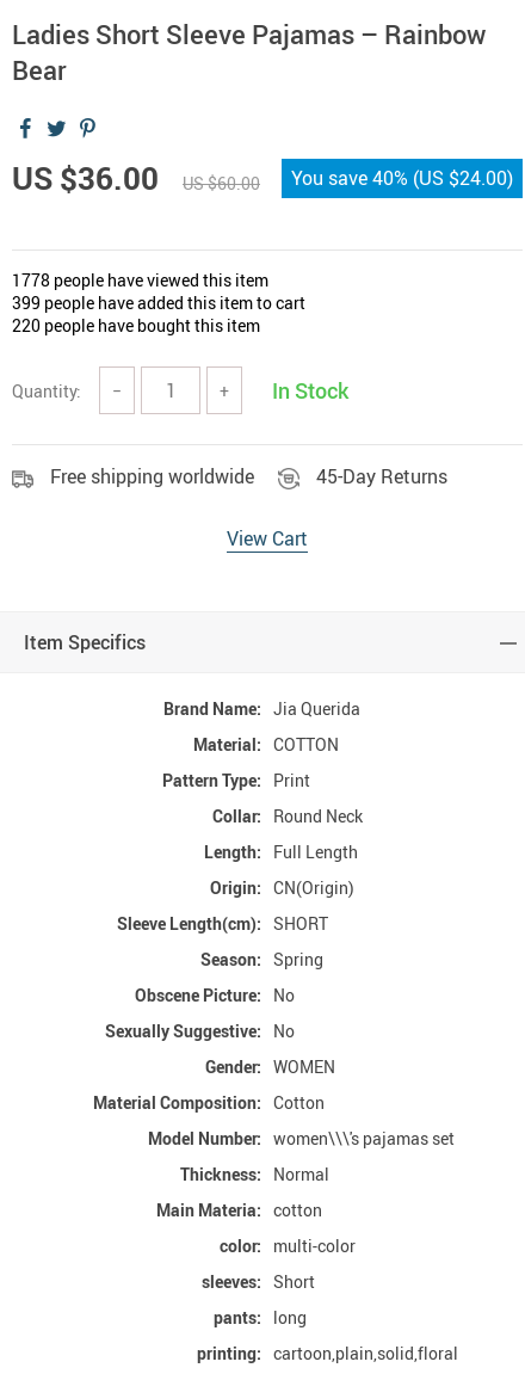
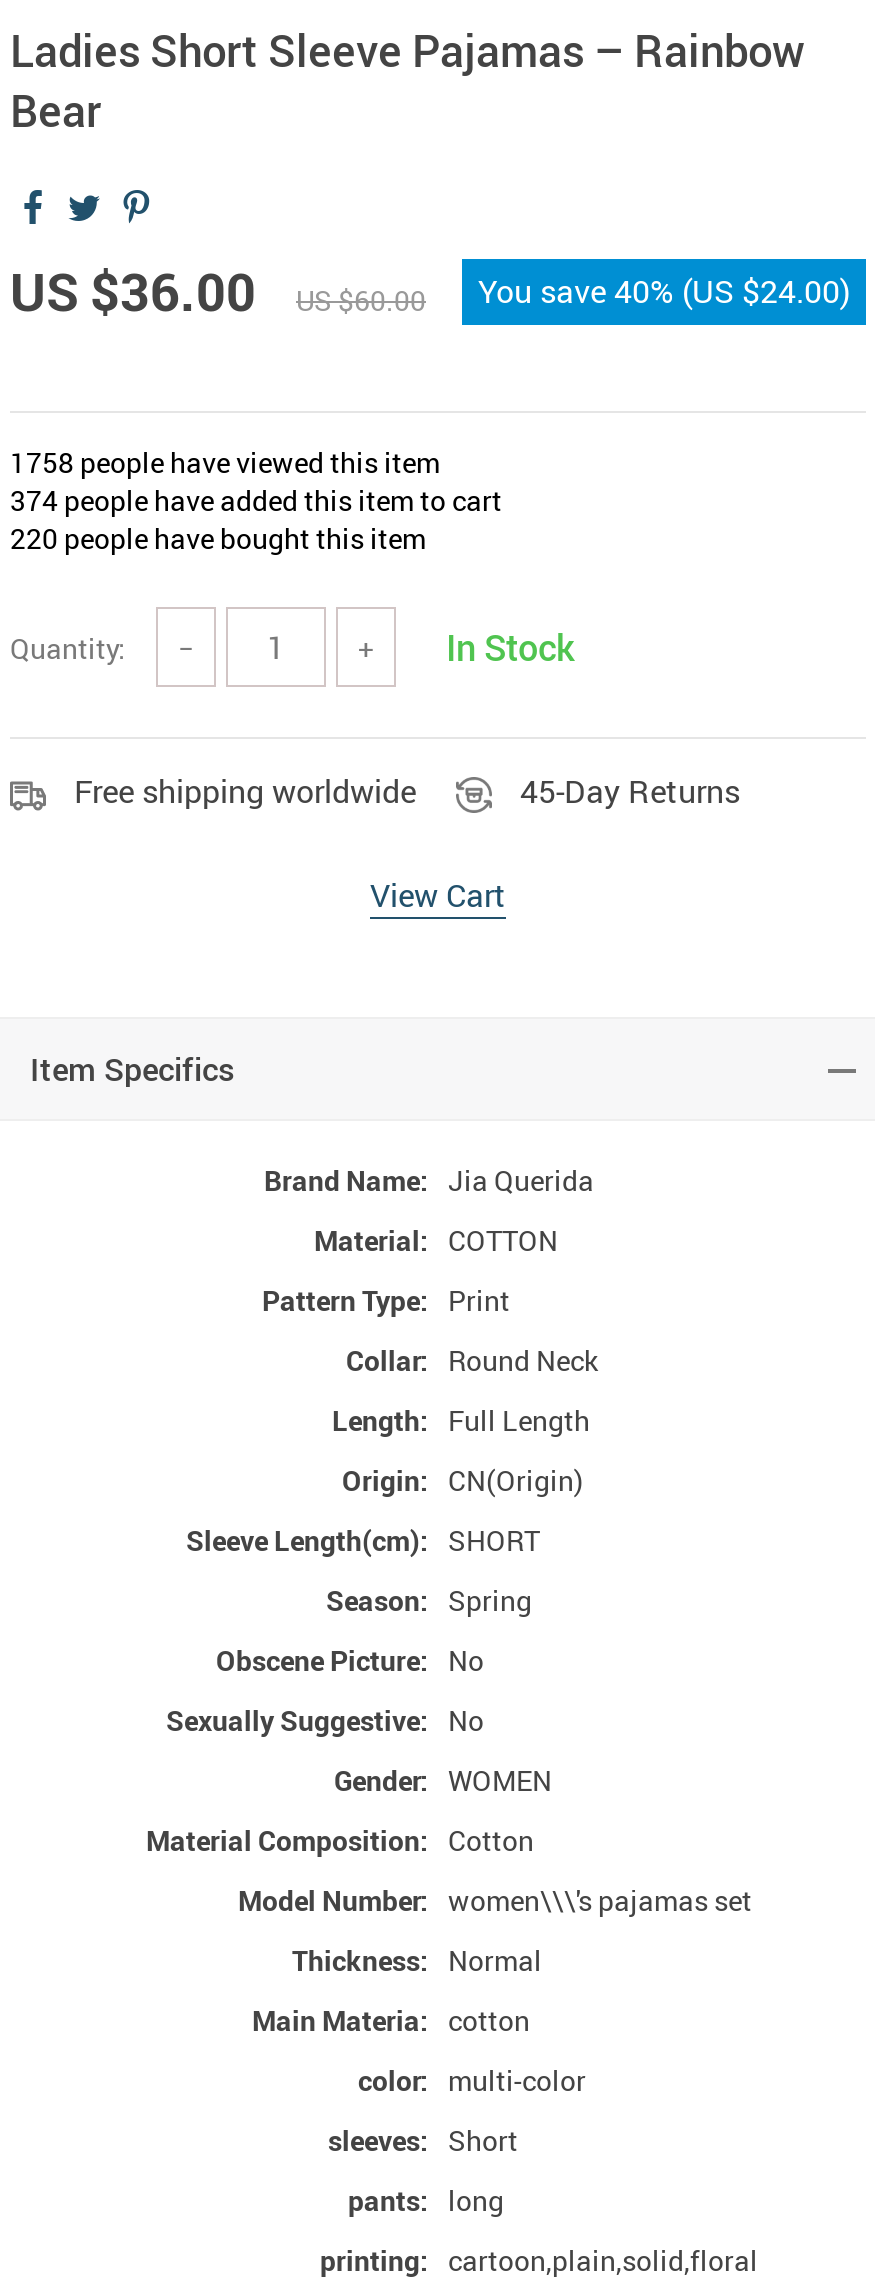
- 1778 people have viewed this item
+ 1758 people have viewed this item

- 399 people have added this item to cart
+ 374 people have added this item to cart
